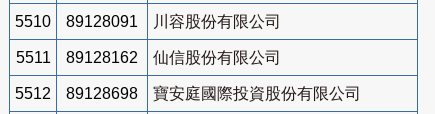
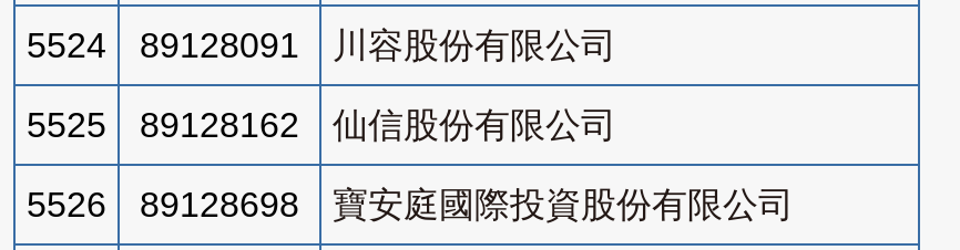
- 5510 89128091 川容股份有限公司
+ 5524 89128091 川容股份有限公司

- 5511 89128162 仙信股份有限公司
+ 5525 89128162 仙信股份有限公司

- 5512 89128698 寶安庭國際投資股份有限公司
+ 5526 89128698 寶安庭國際投資股份有限公司
